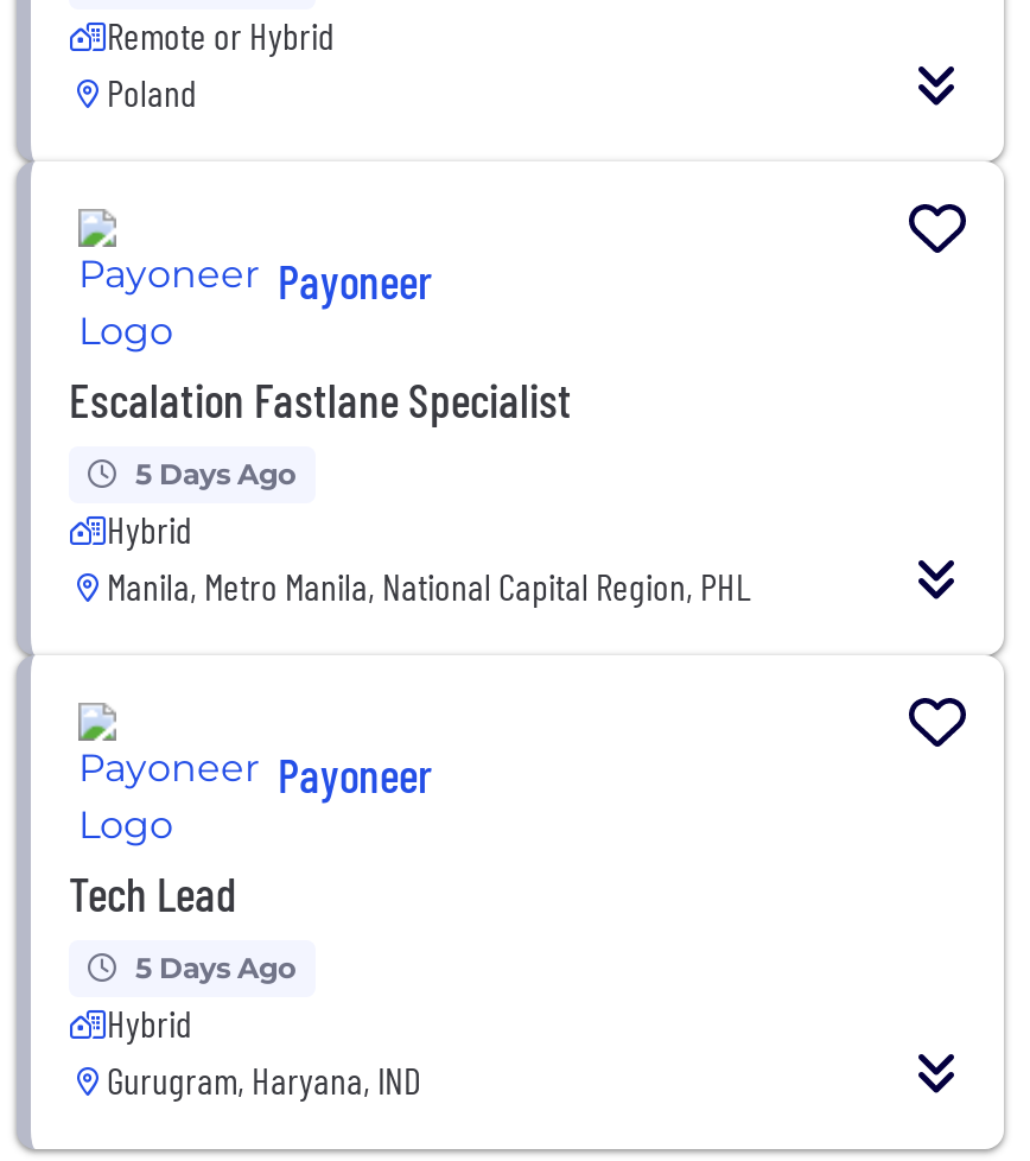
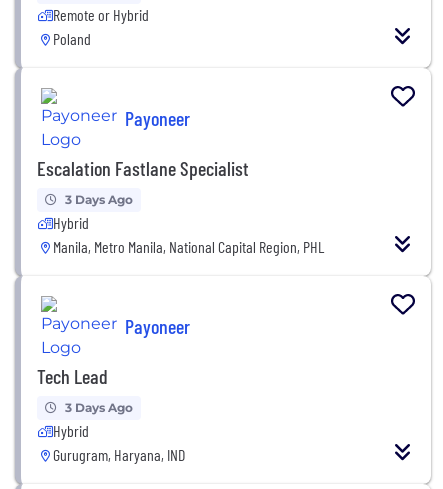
- 5 Days Ago
+ 3 Days Ago

- 5 Days Ago
+ 3 Days Ago
